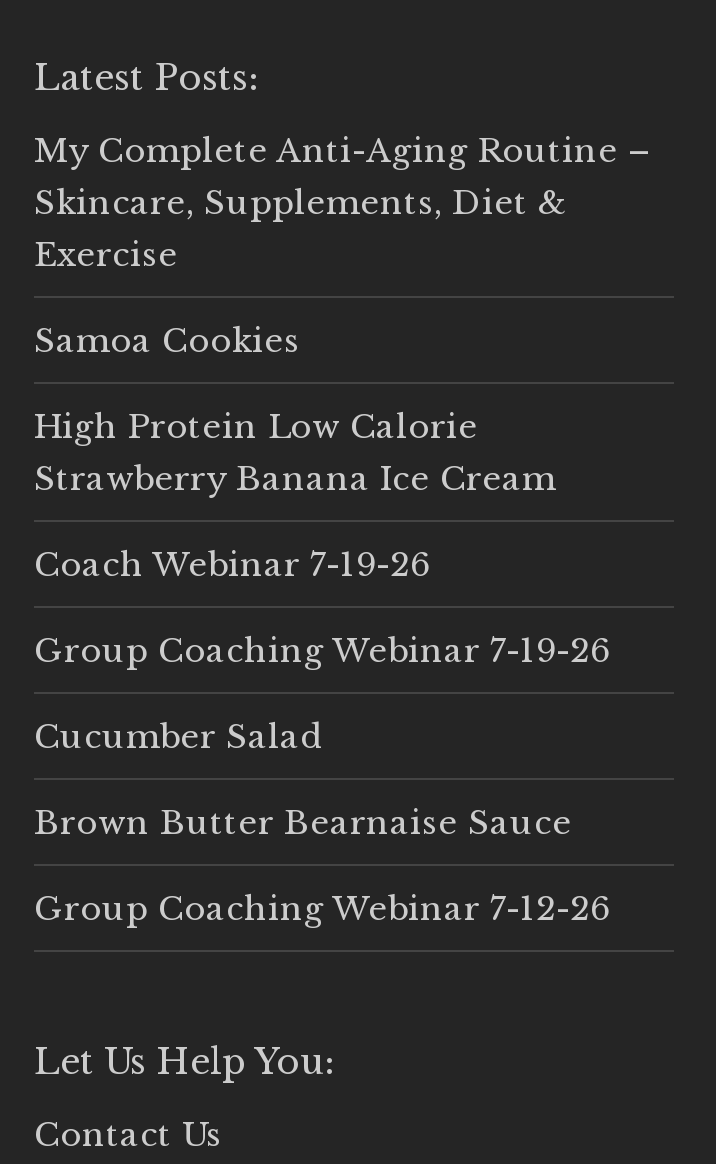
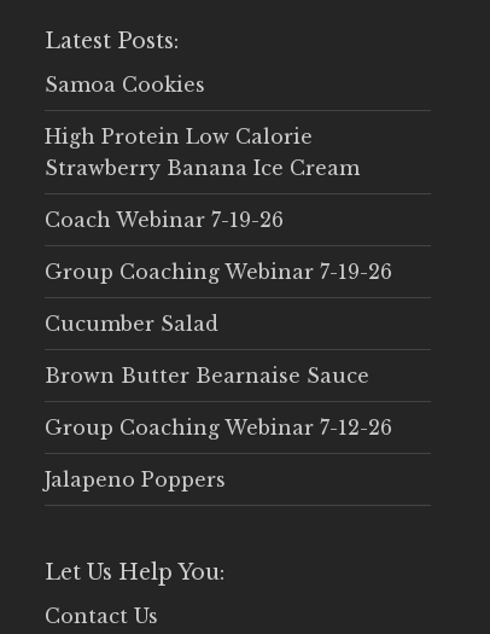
- My Complete Anti-Aging Routine –
- Skincare, Supplements, Diet &
- Exercise

moved up: Samoa Cookies | High Protein Low Calorie | Strawberry Banana Ice Cream | Coach Webinar 7-19-26 | Group Coaching Webinar 7-19-26 | Cucumber Salad | Brown Butter Bearnaise Sauce | Group Coaching Webinar 7-12-26

+ Jalapeno Poppers
